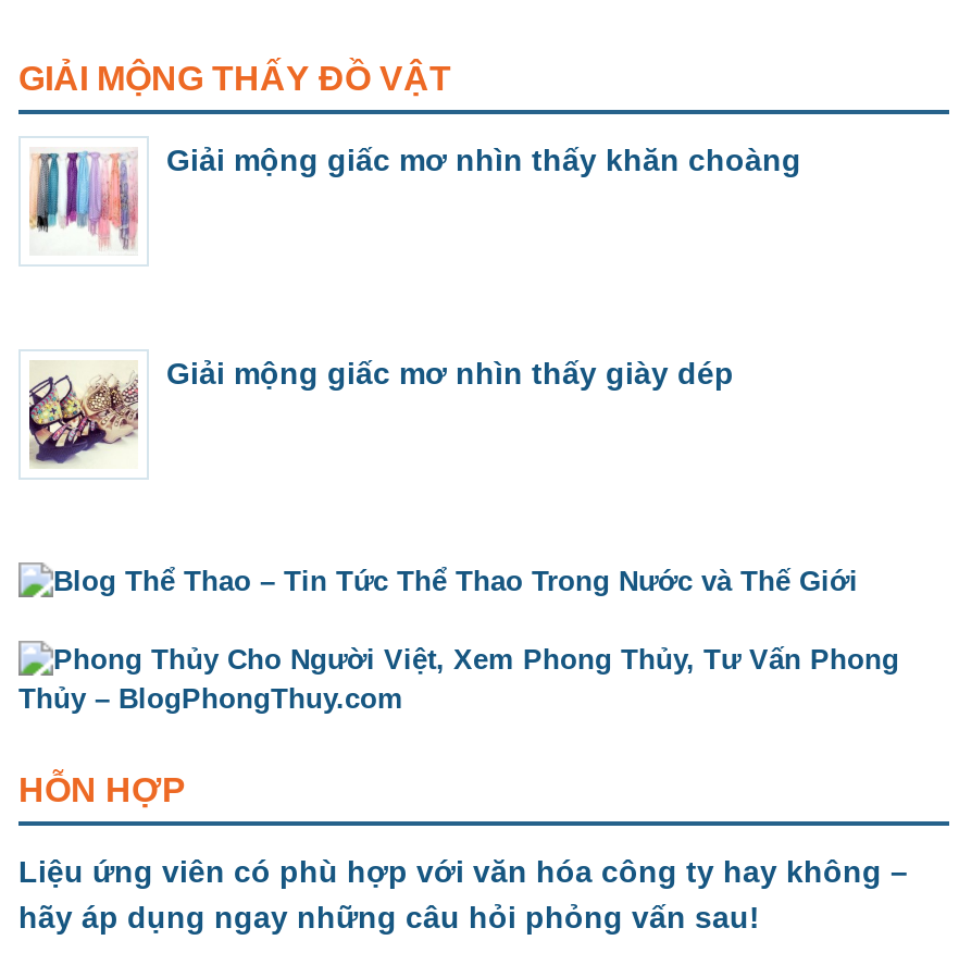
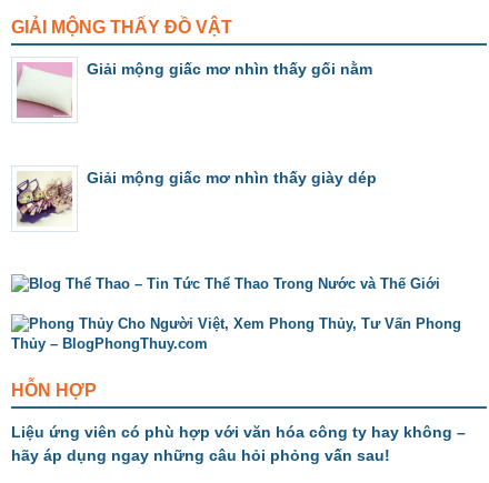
- [image]
- Giải mộng giấc mơ nhìn thấy khăn choàng
+ [image]
+ Giải mộng giấc mơ nhìn thấy gối nằm
